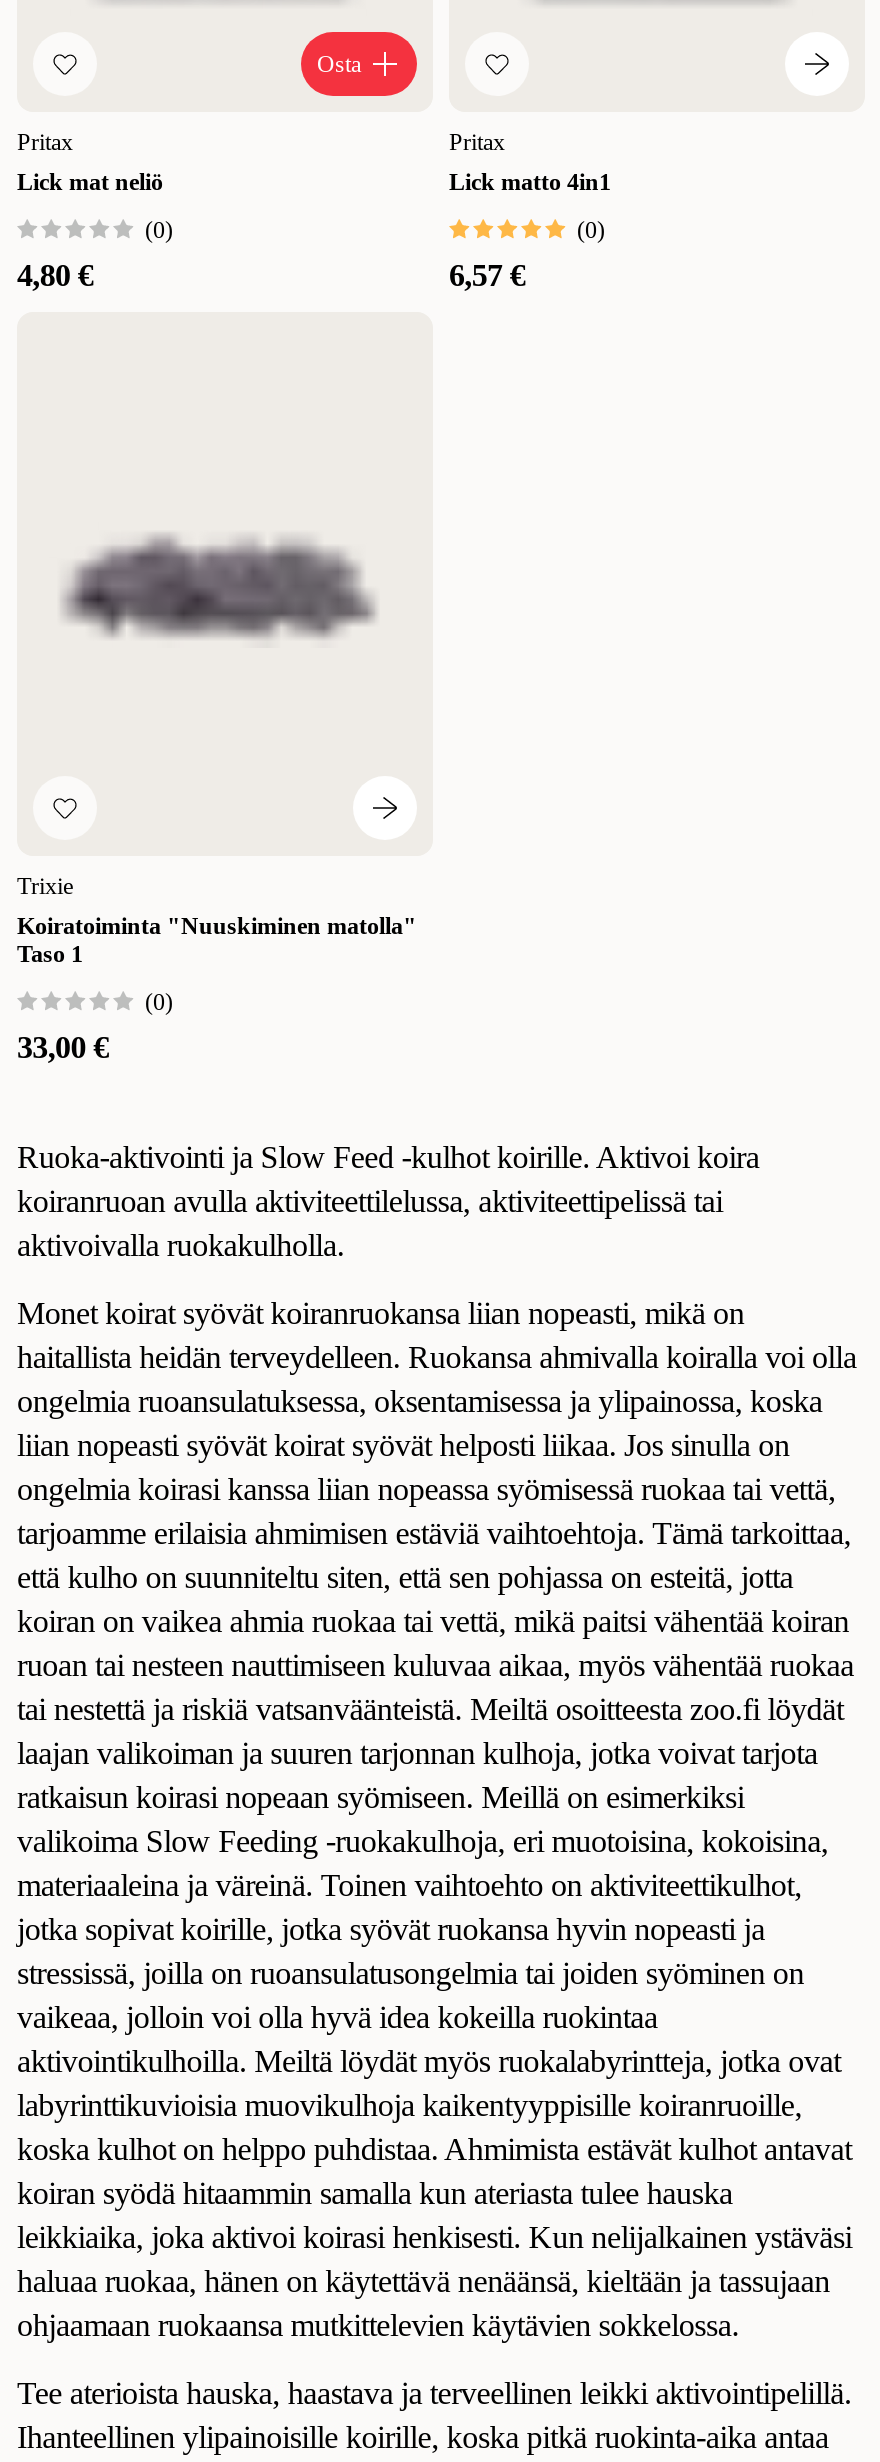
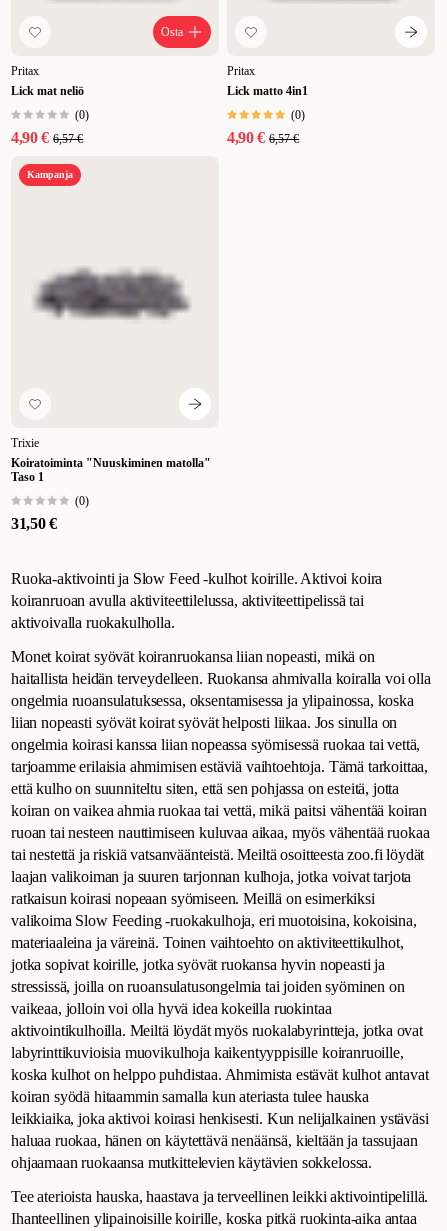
- 4,80 €
+ 4,90 € 6,57 €

- 6,57 €
+ 4,90 € 6,57 €
+ Kampanja

- 33,00 €
+ 31,50 €
